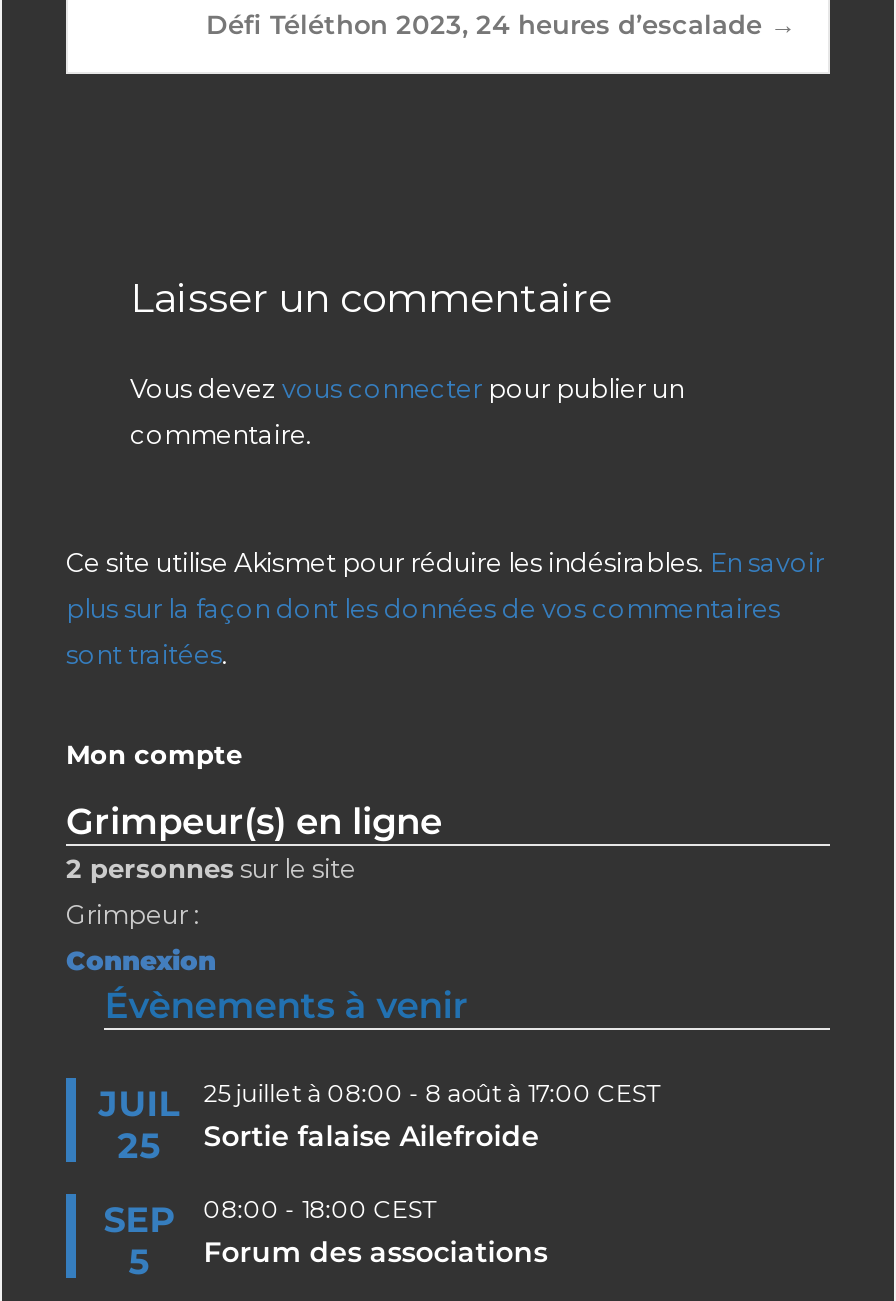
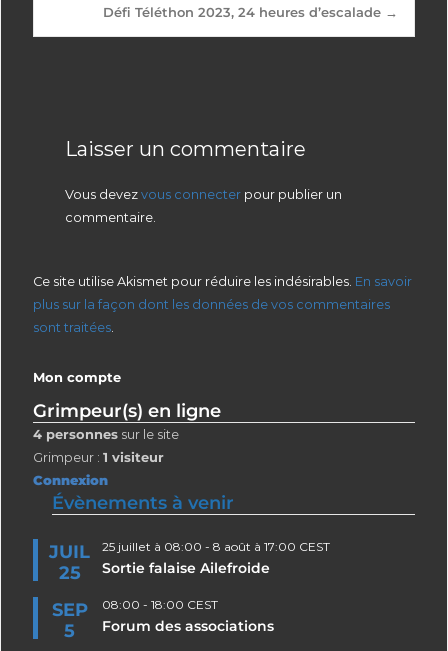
- 2 personnes sur le site
+ 4 personnes sur le site

- Grimpeur :
+ Grimpeur : 1 visiteur
